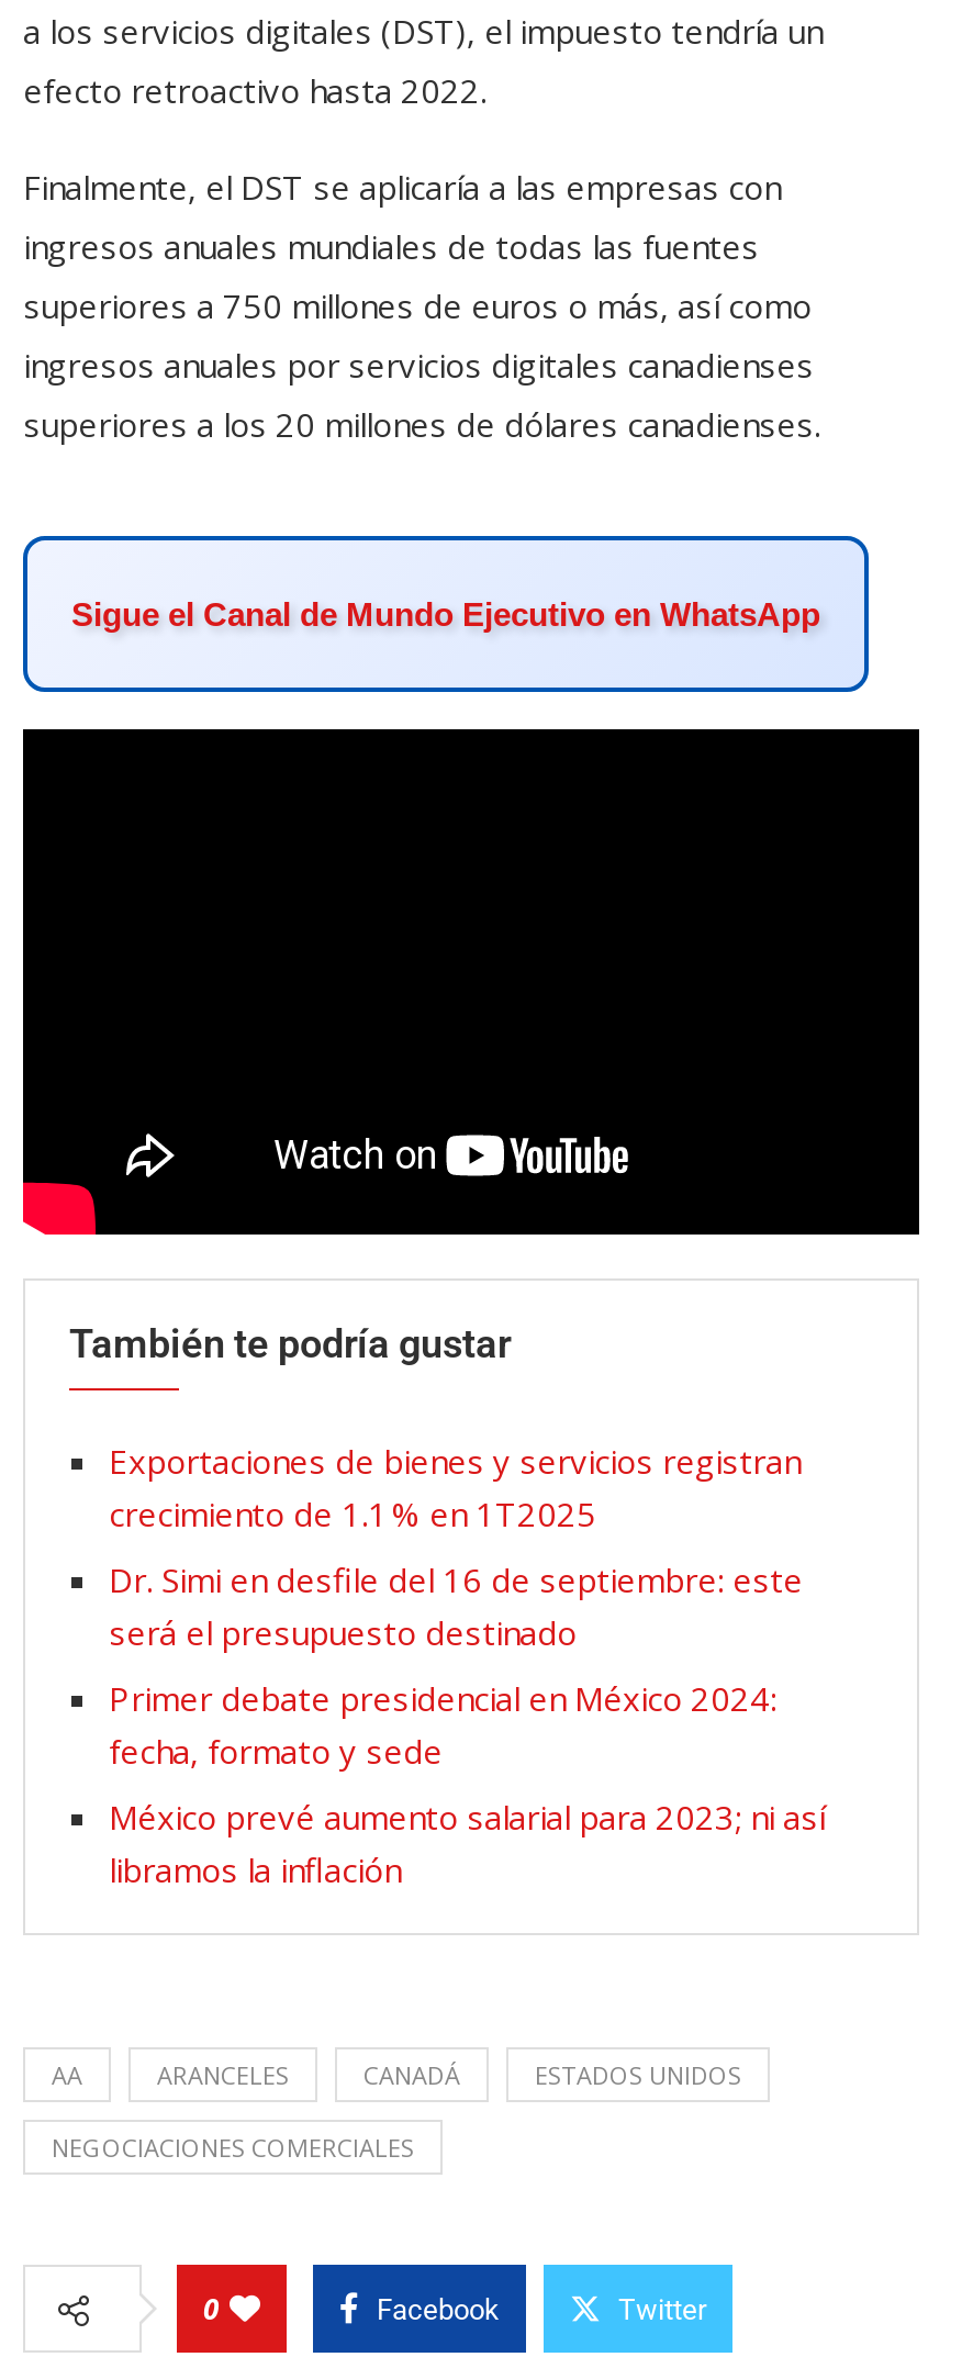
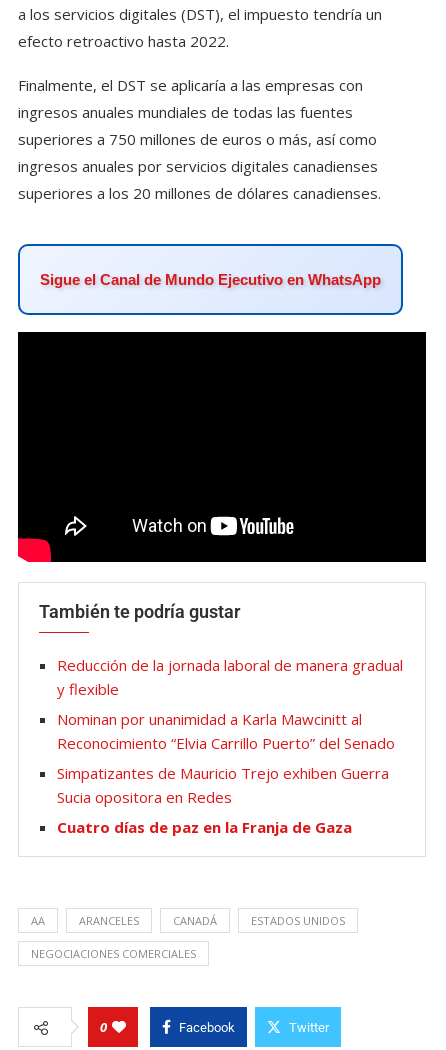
- Exportaciones de bienes y servicios registran
- crecimiento de 1.1 % en 1T2025
+ Reducción de la jornada laboral de manera gradual
+ y flexible

- Dr. Simi en desfile del 16 de septiembre: este
- será el presupuesto destinado
+ Nominan por unanimidad a Karla Mawcinitt al
+ Reconocimiento “Elvia Carrillo Puerto” del Senado

- Primer debate presidencial en México 2024:
- fecha, formato y sede
+ Simpatizantes de Mauricio Trejo exhiben Guerra
+ Sucia opositora en Redes

- México prevé aumento salarial para 2023; ni así
- libramos la inflación
+ Cuatro días de paz en la Franja de Gaza
